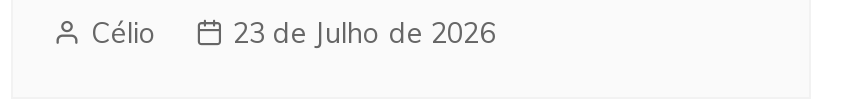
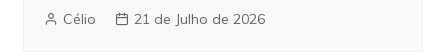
- 23 de Julho de 2026
+ 21 de Julho de 2026
